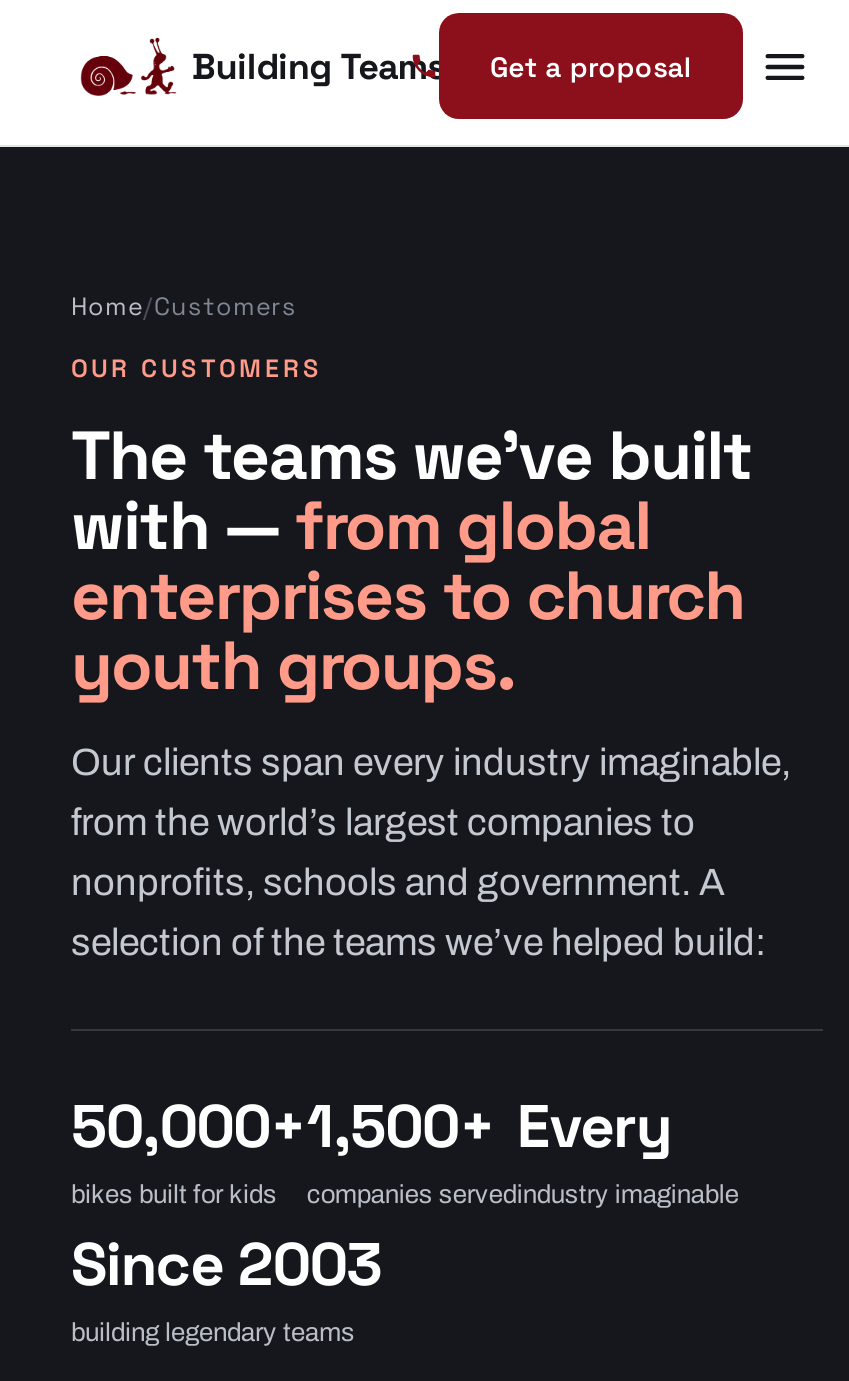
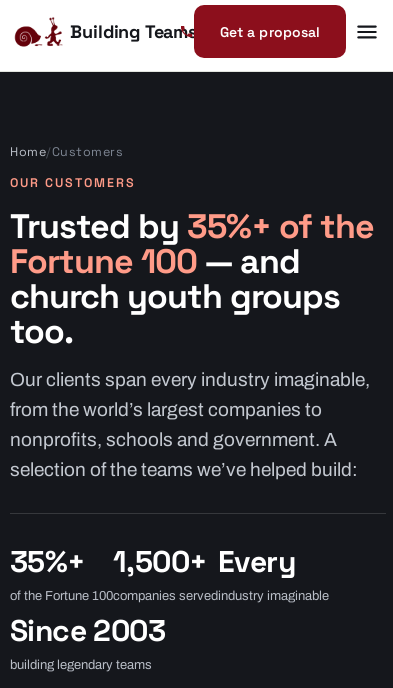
- The teams we’ve built
- with — from global
- enterprises to church
- youth groups.
+ Trusted by 35%+ of the
+ Fortune 100 — and
+ church youth groups
+ too.

- 50,000+
- bikes built for kids
+ 35%+
+ of the Fortune 100
